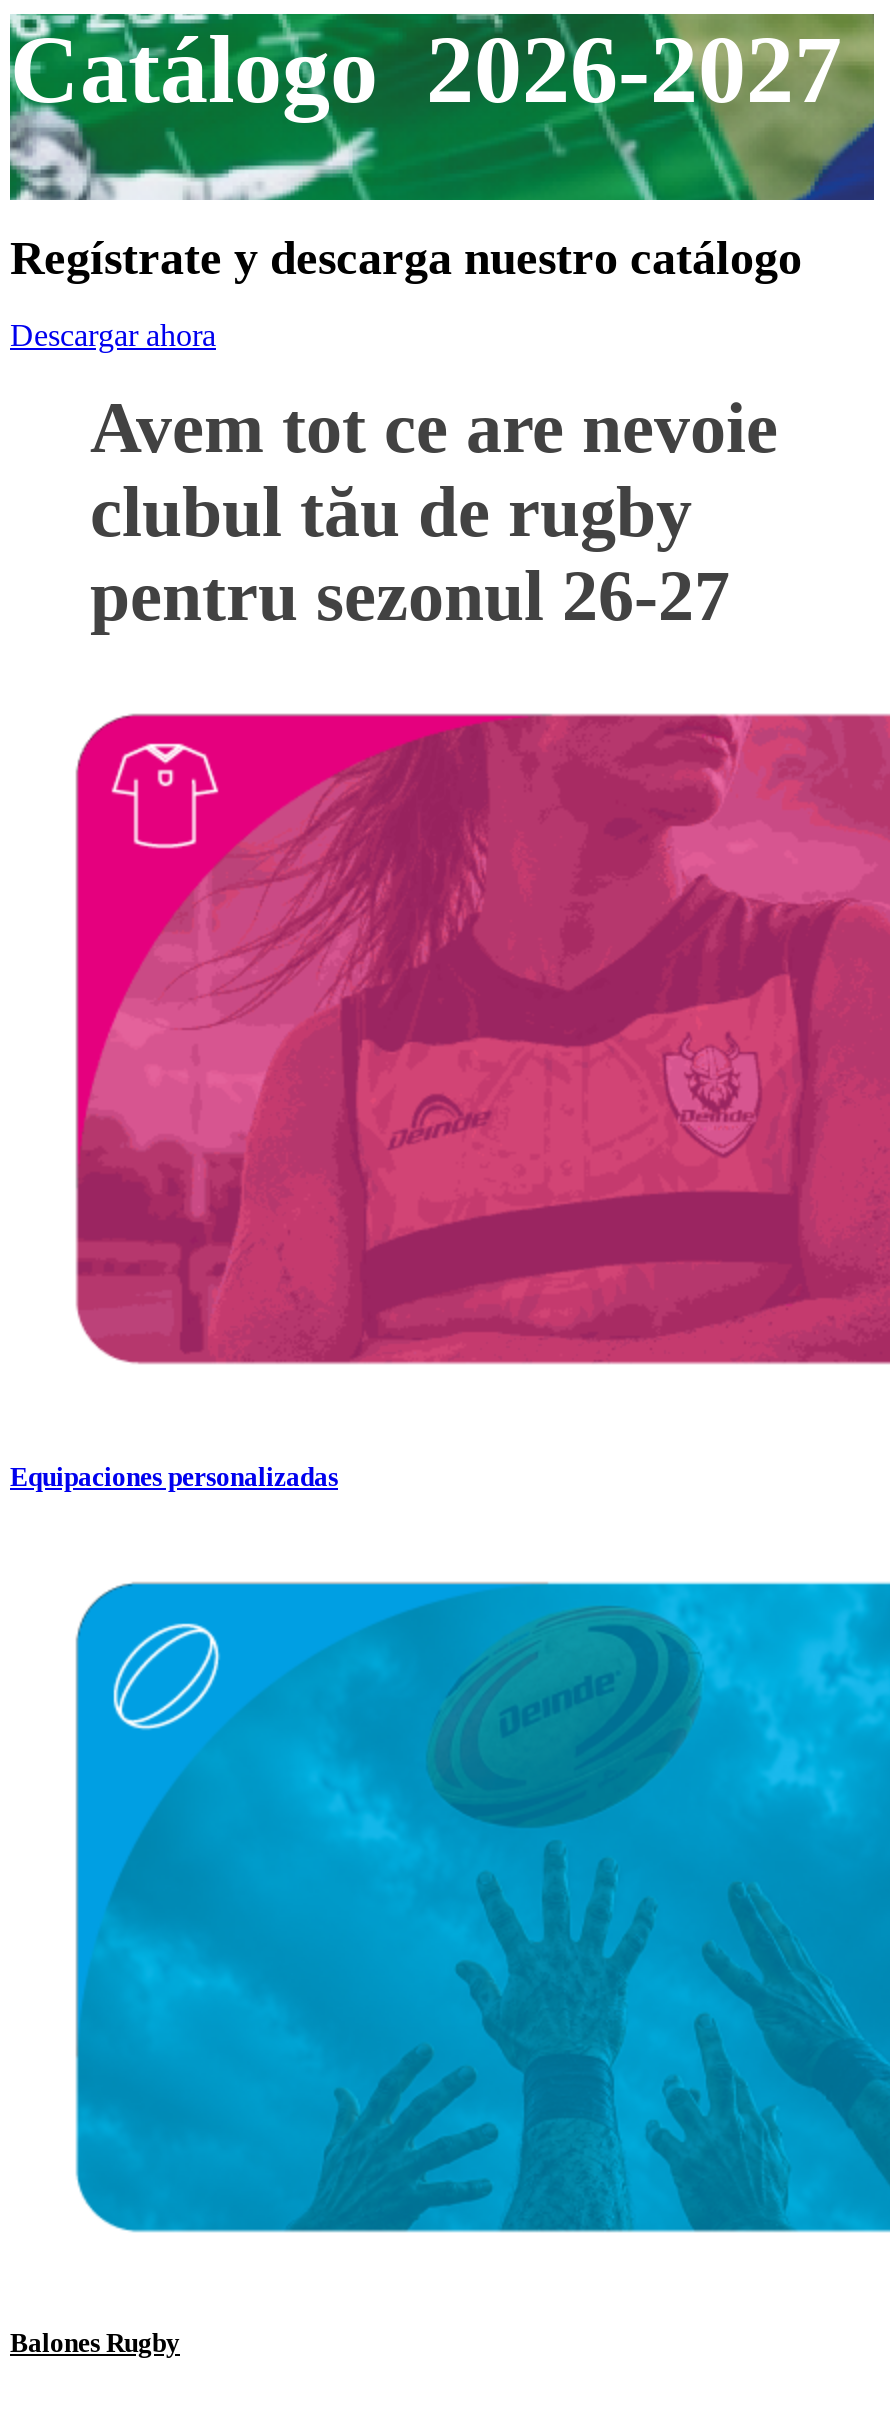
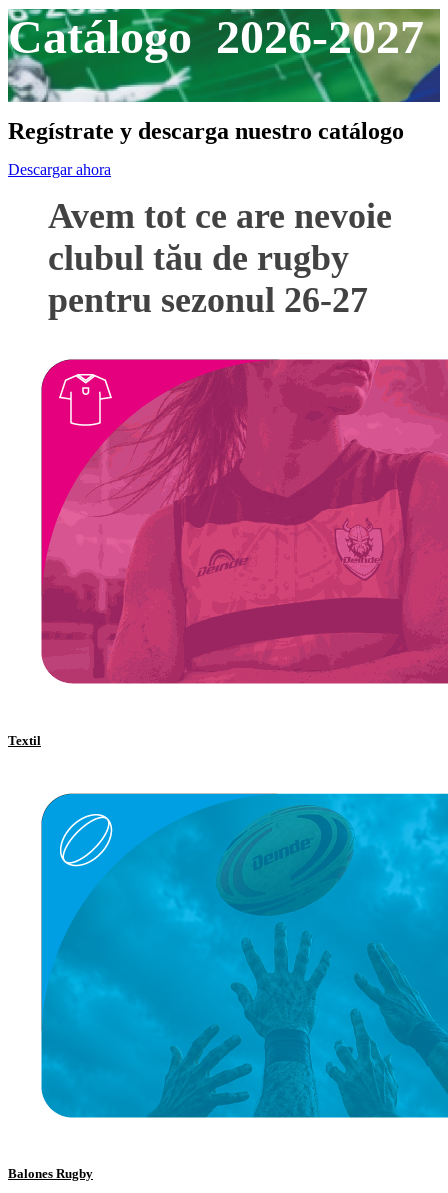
- Equipaciones personalizadas
+ Textil
